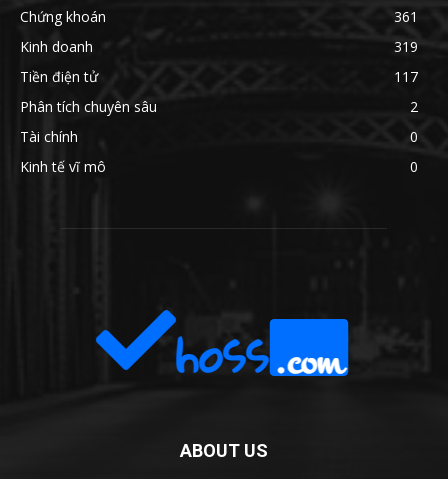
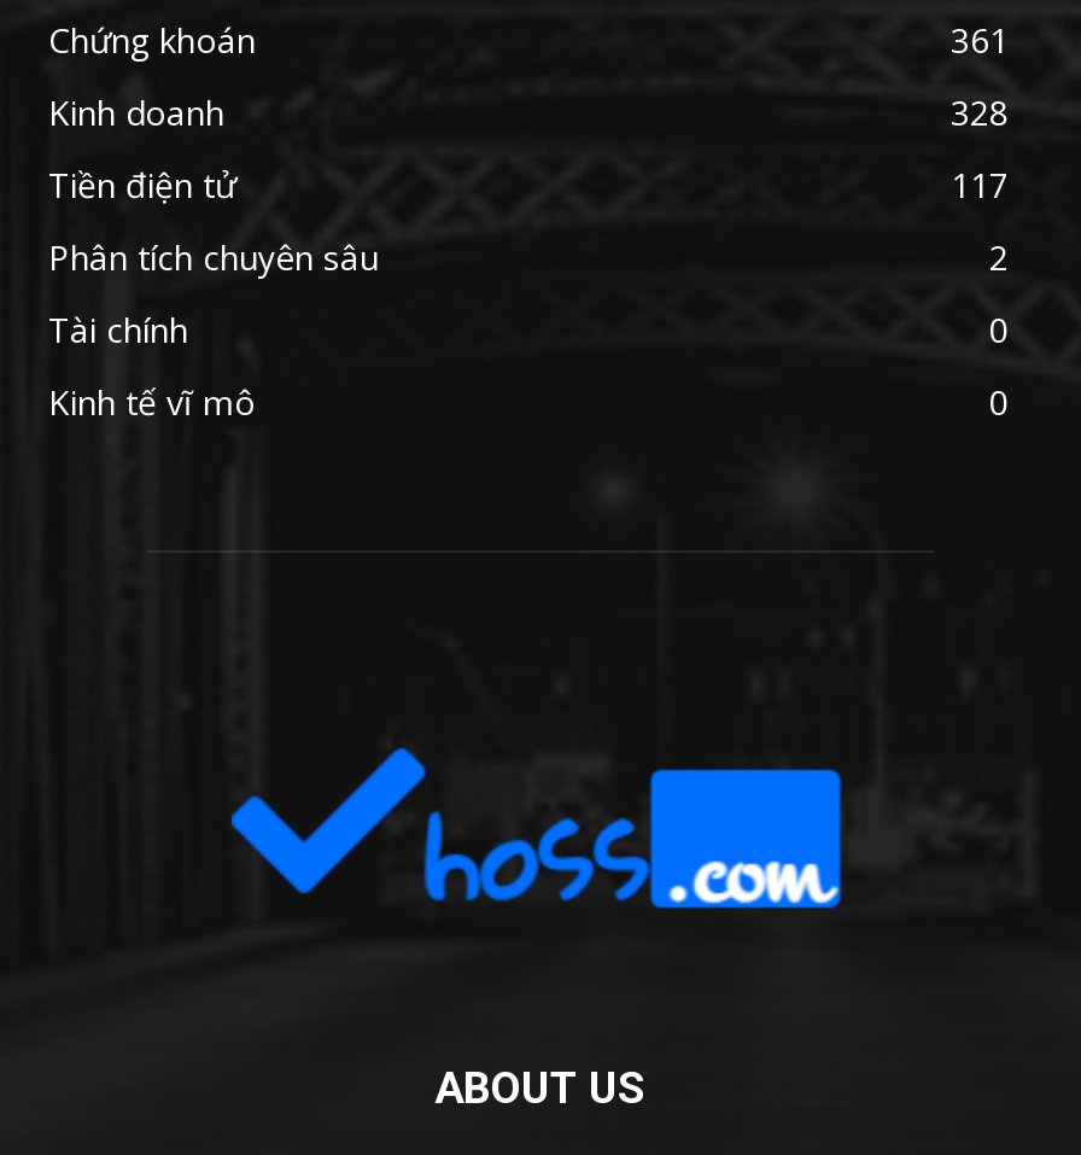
- 319
+ 328
